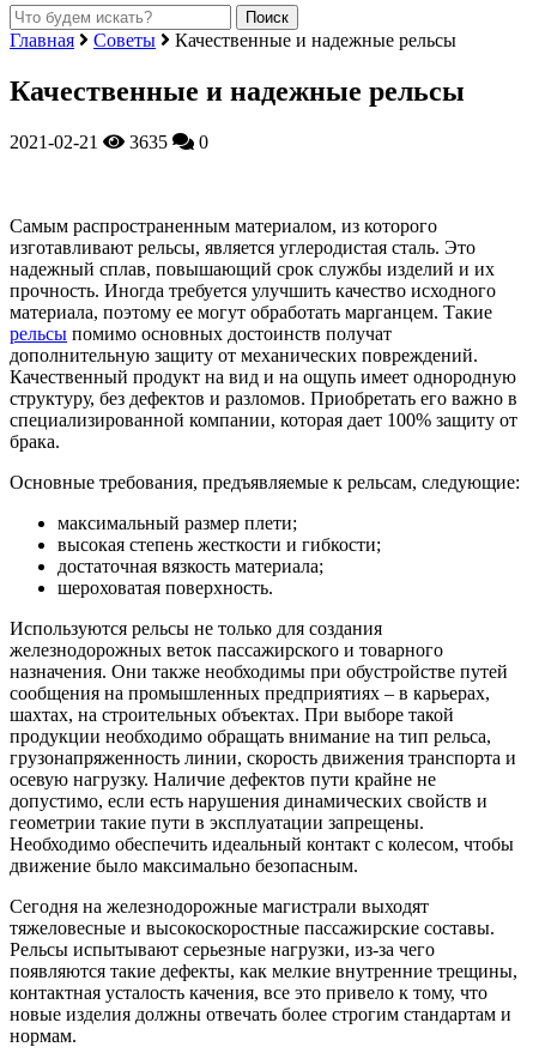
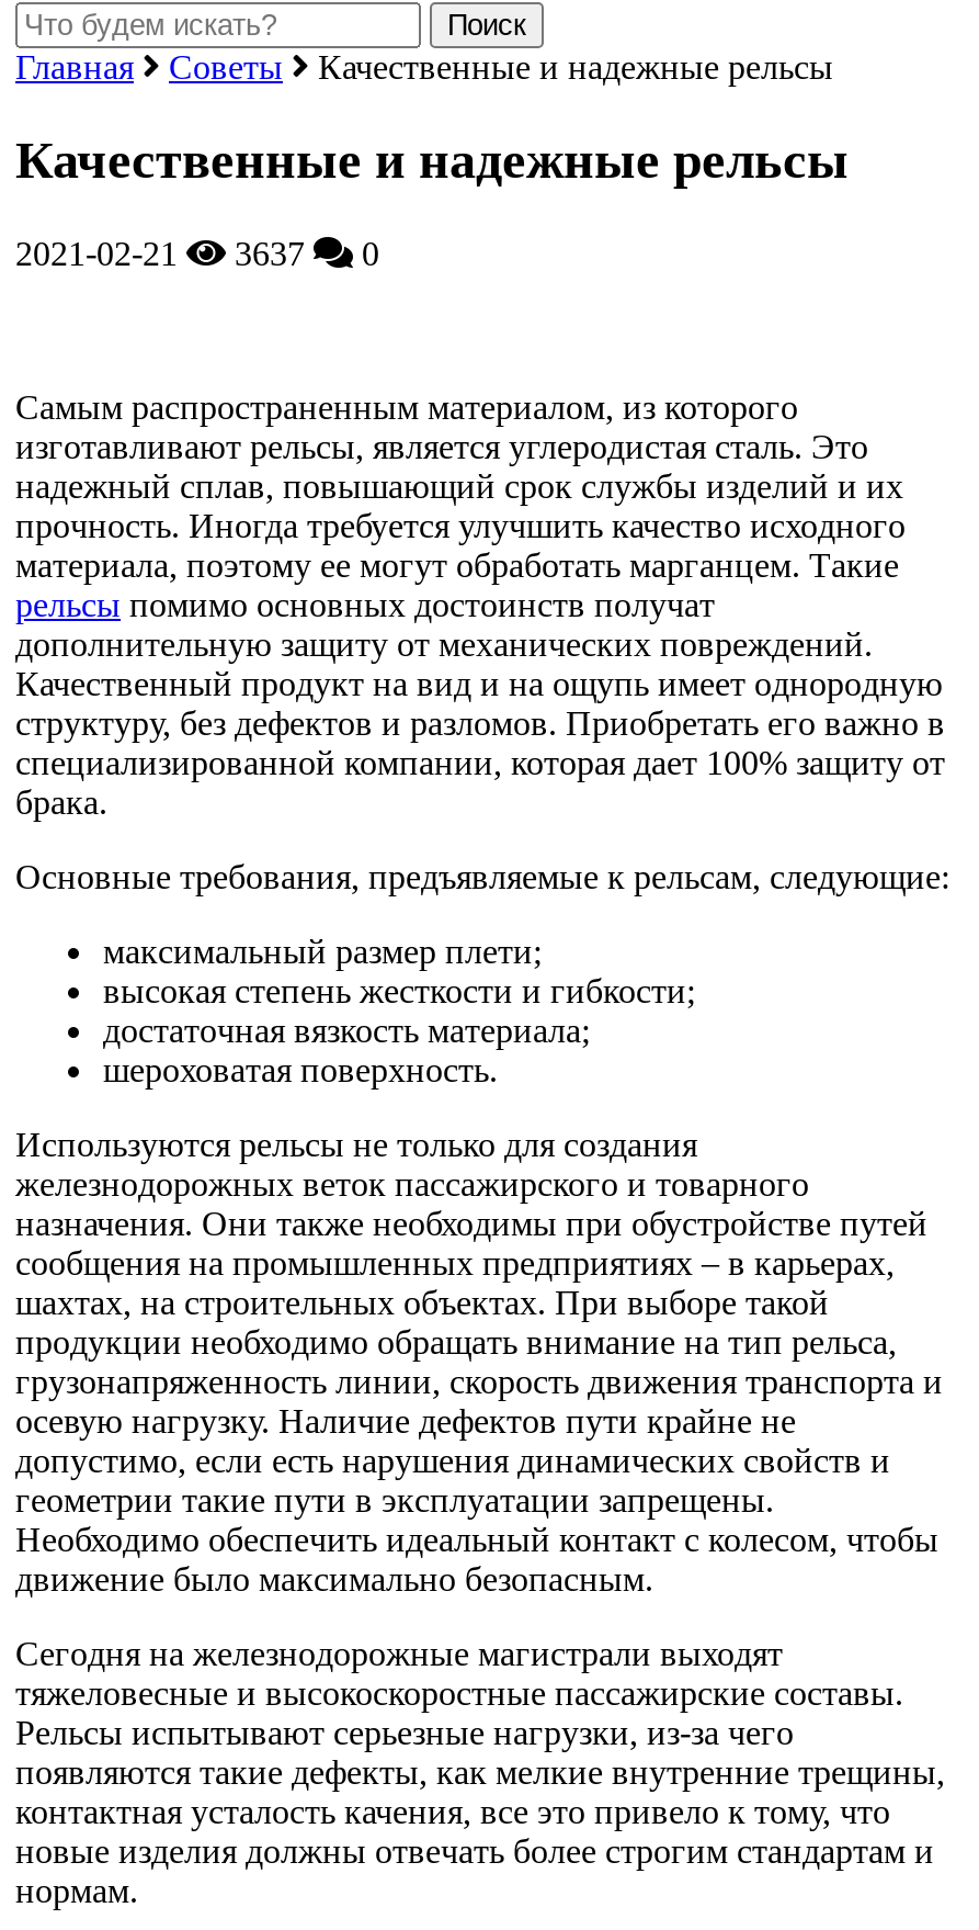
- 2021-02-21 3635 0
+ 2021-02-21 3637 0
